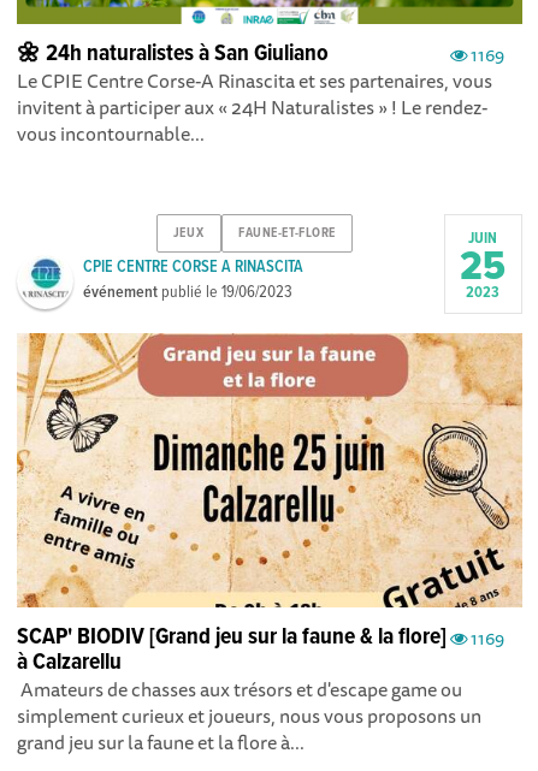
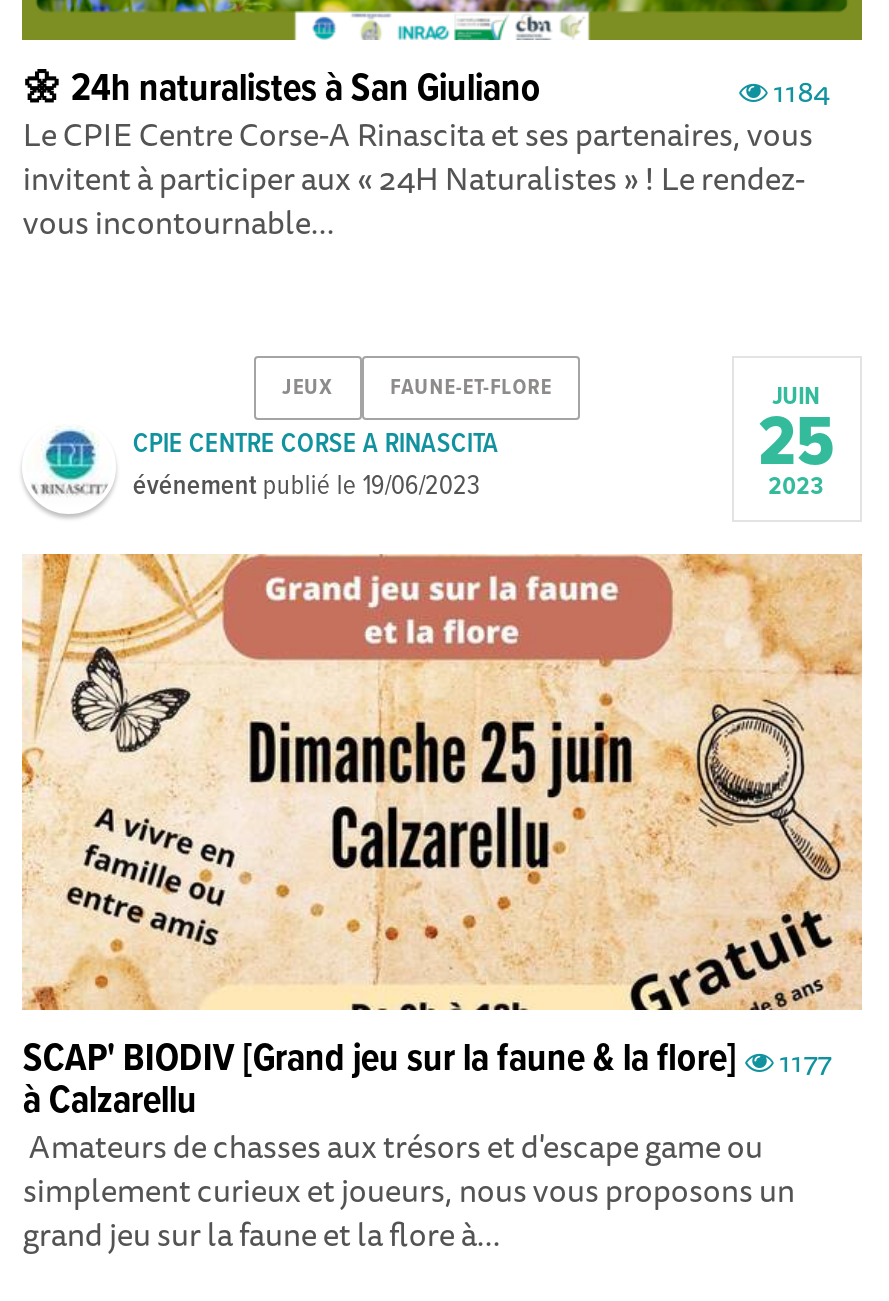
- 1169
+ 1184

- SCAP' BIODIV [Grand jeu sur la faune & la flore] 1169
+ SCAP' BIODIV [Grand jeu sur la faune & la flore] 1177
